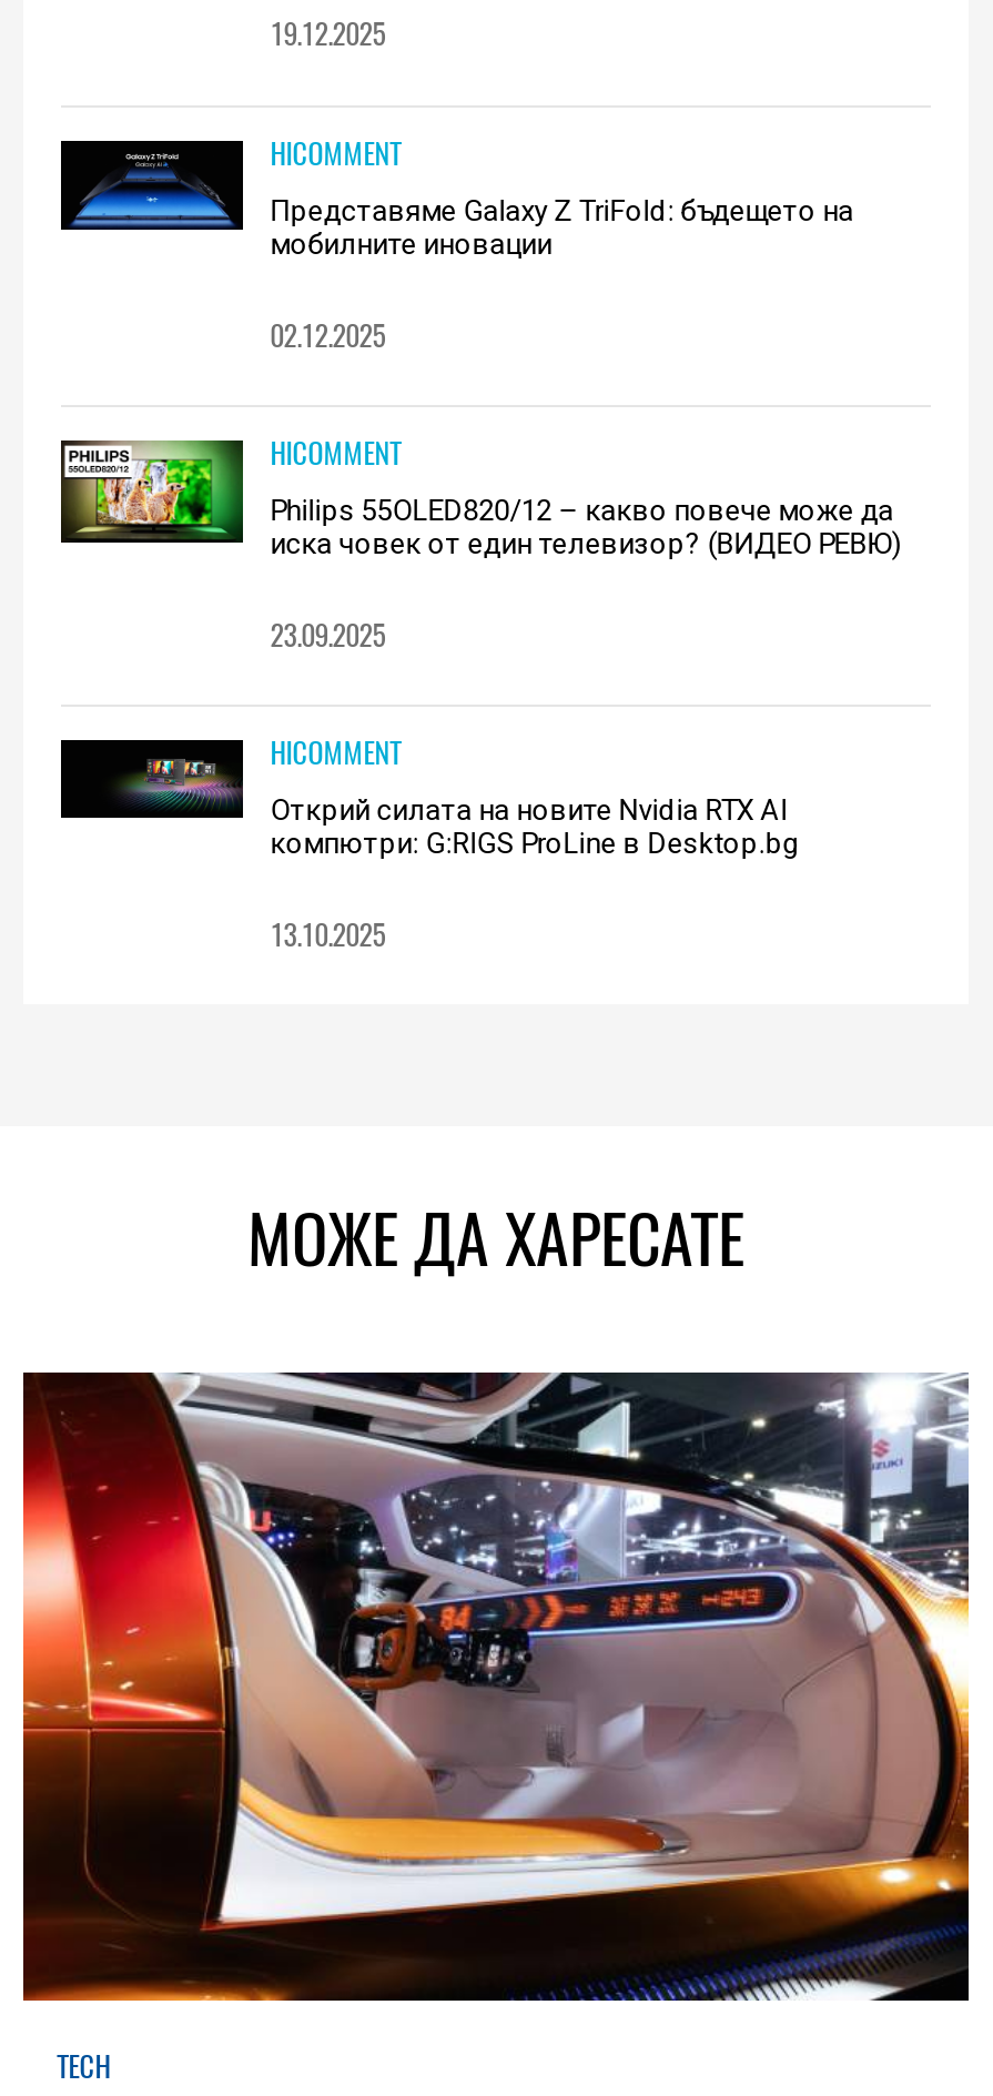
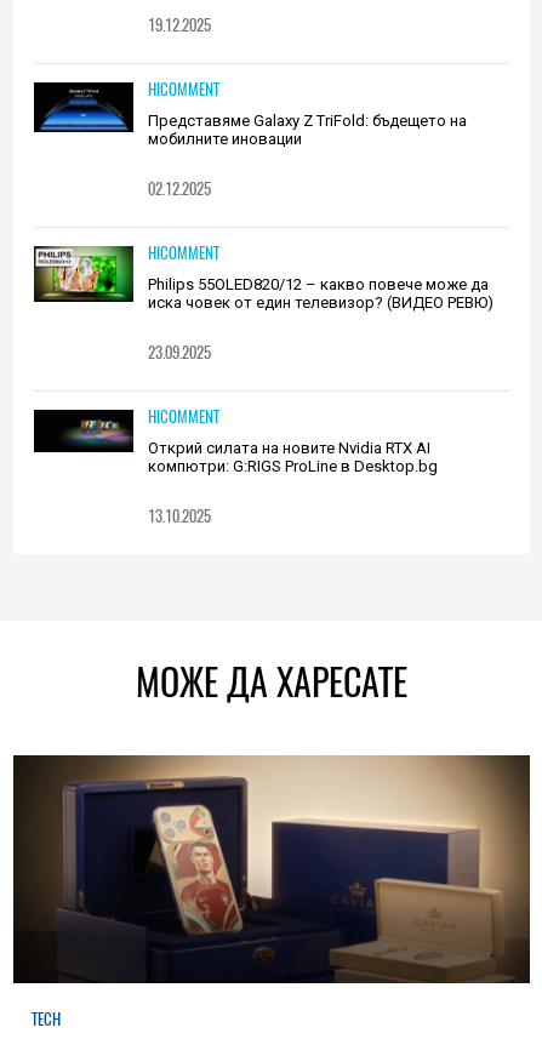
- [image]
+ [image]
